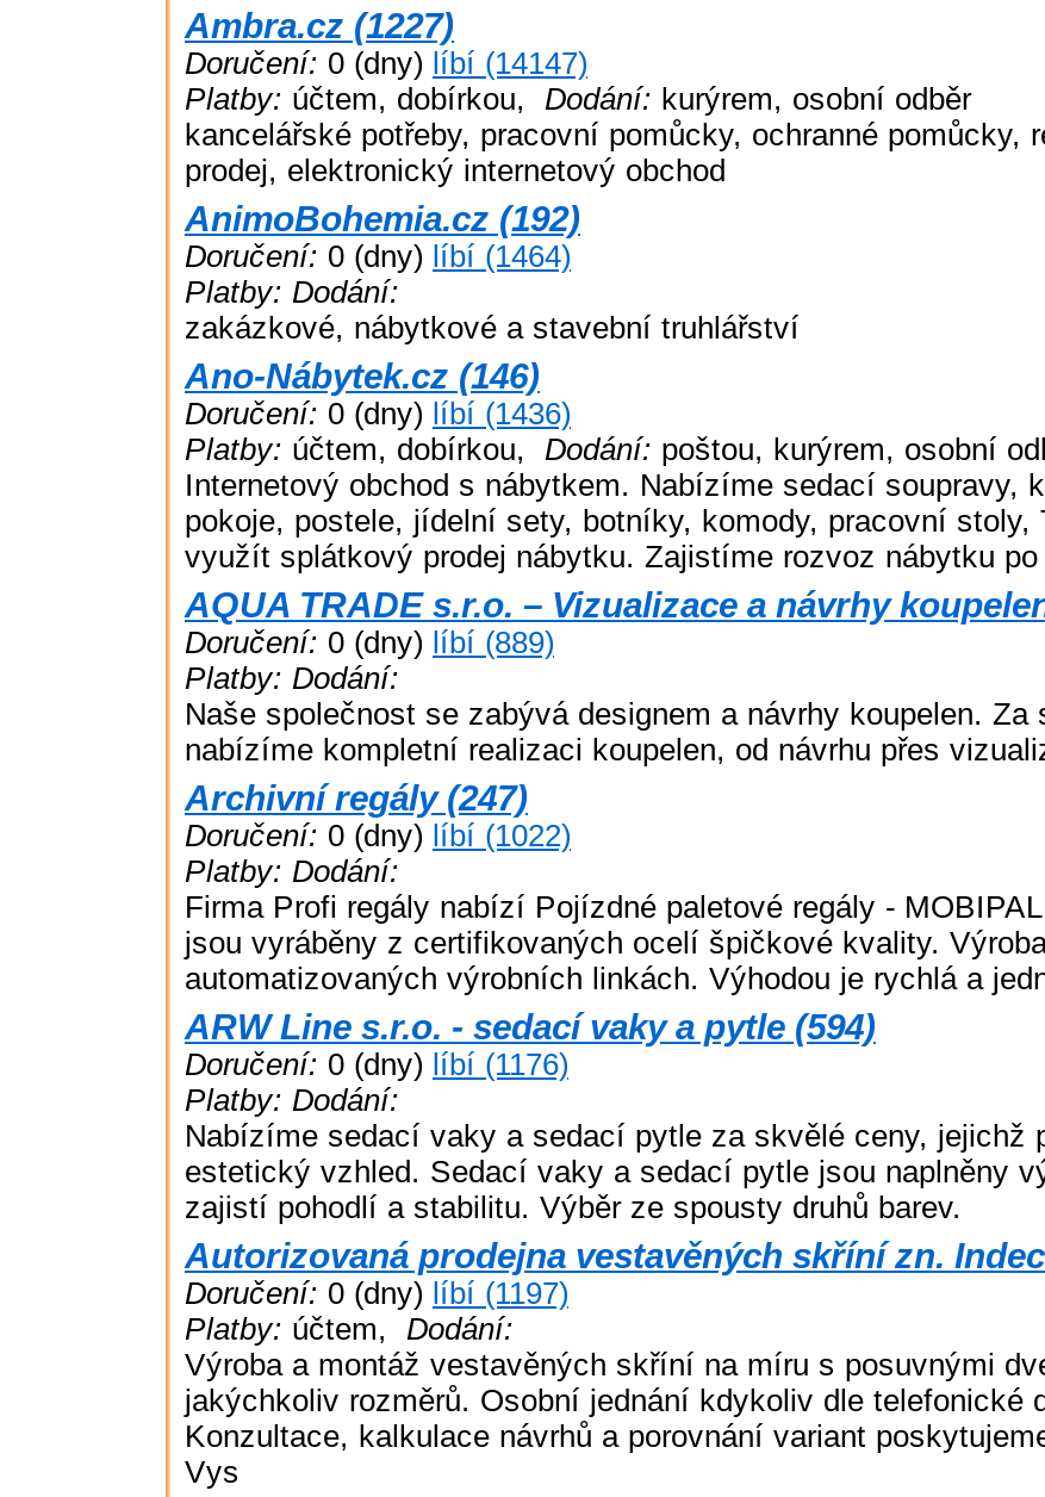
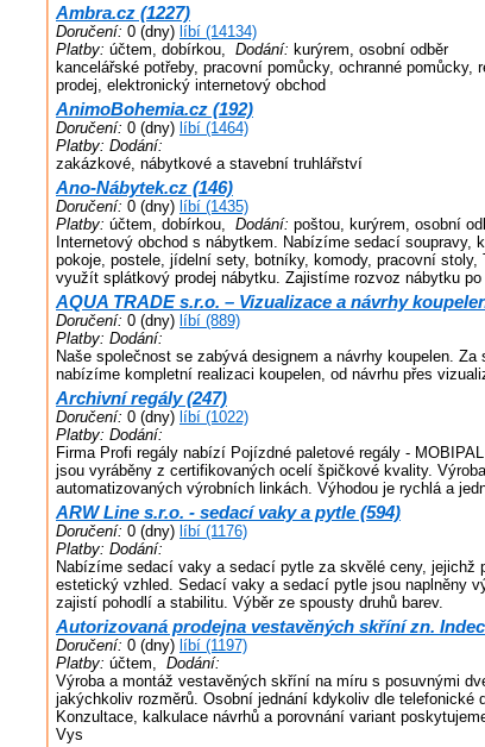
- Doručení: 0 (dny) líbí (14147)
+ Doručení: 0 (dny) líbí (14134)

- Doručení: 0 (dny) líbí (1436)
+ Doručení: 0 (dny) líbí (1435)
